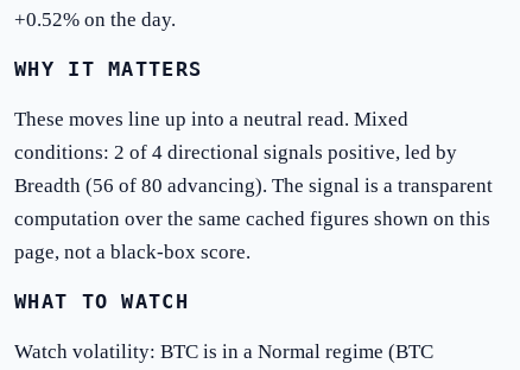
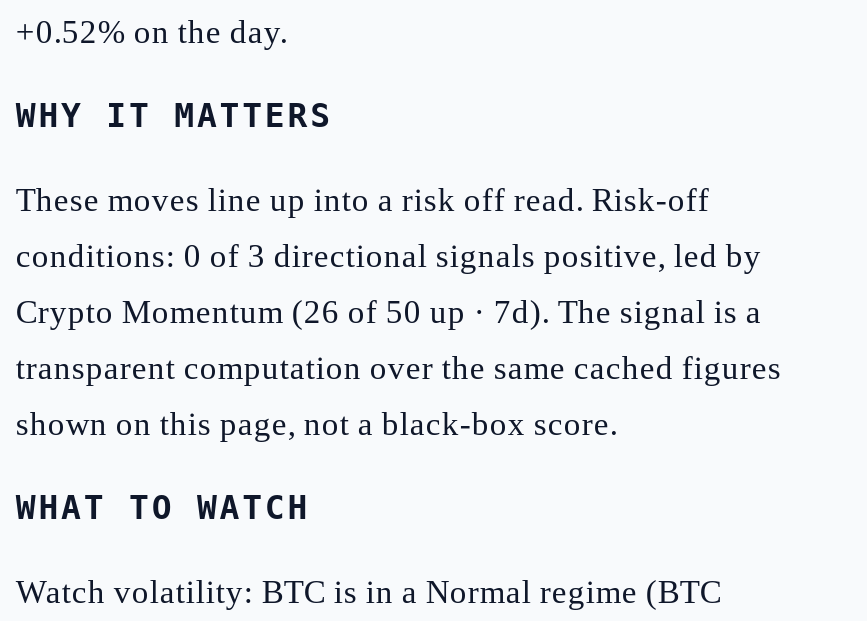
- These moves line up into a neutral read. Mixed
+ These moves line up into a risk off read. Risk-off

- conditions: 2 of 4 directional signals positive, led by
+ conditions: 0 of 3 directional signals positive, led by

- Breadth (56 of 80 advancing). The signal is a transparent
+ Crypto Momentum (26 of 50 up · 7d). The signal is a

- computation over the same cached figures shown on this
+ transparent computation over the same cached figures

- page, not a black-box score.
+ shown on this page, not a black-box score.
